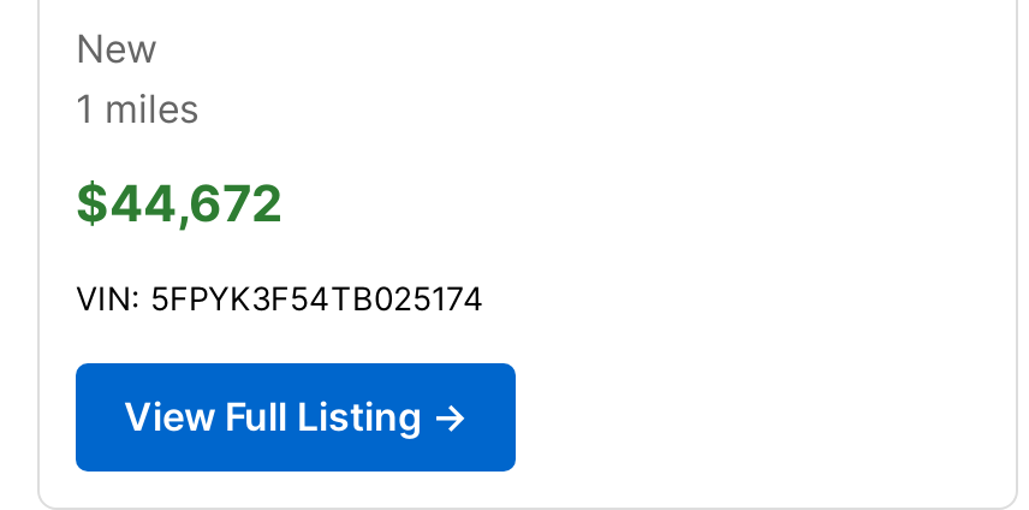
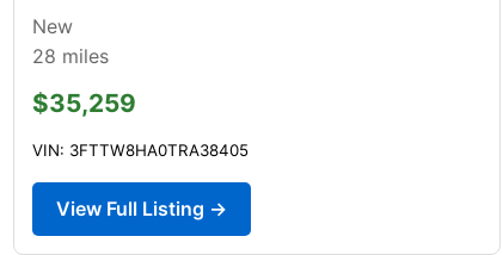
- 1 miles
+ 28 miles

- $44,672
+ $35,259

- VIN: 5FPYK3F54TB025174
+ VIN: 3FTTW8HA0TRA38405
